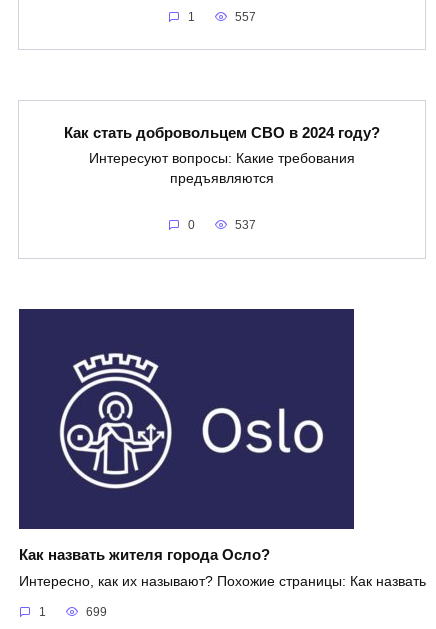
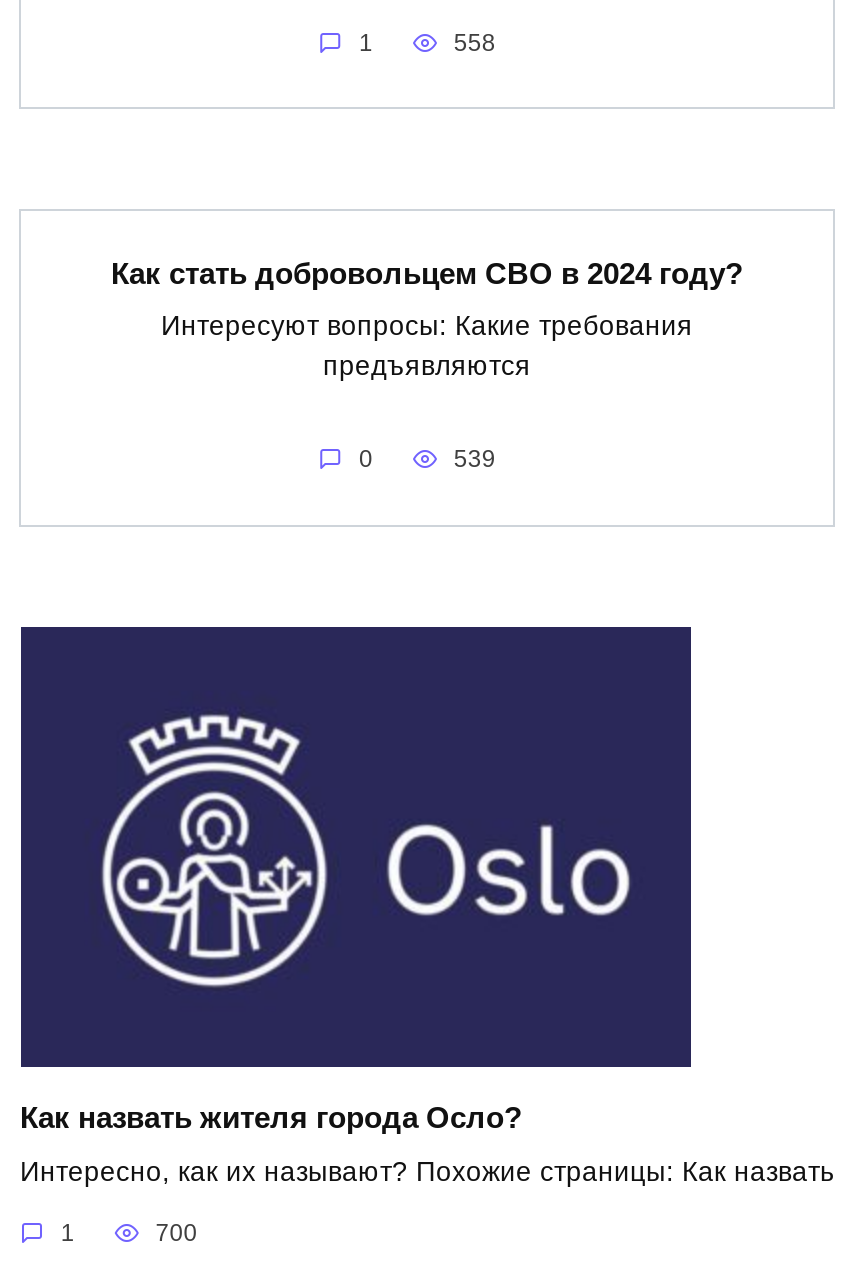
- 557
+ 558

- 537
+ 539

- 699
+ 700
